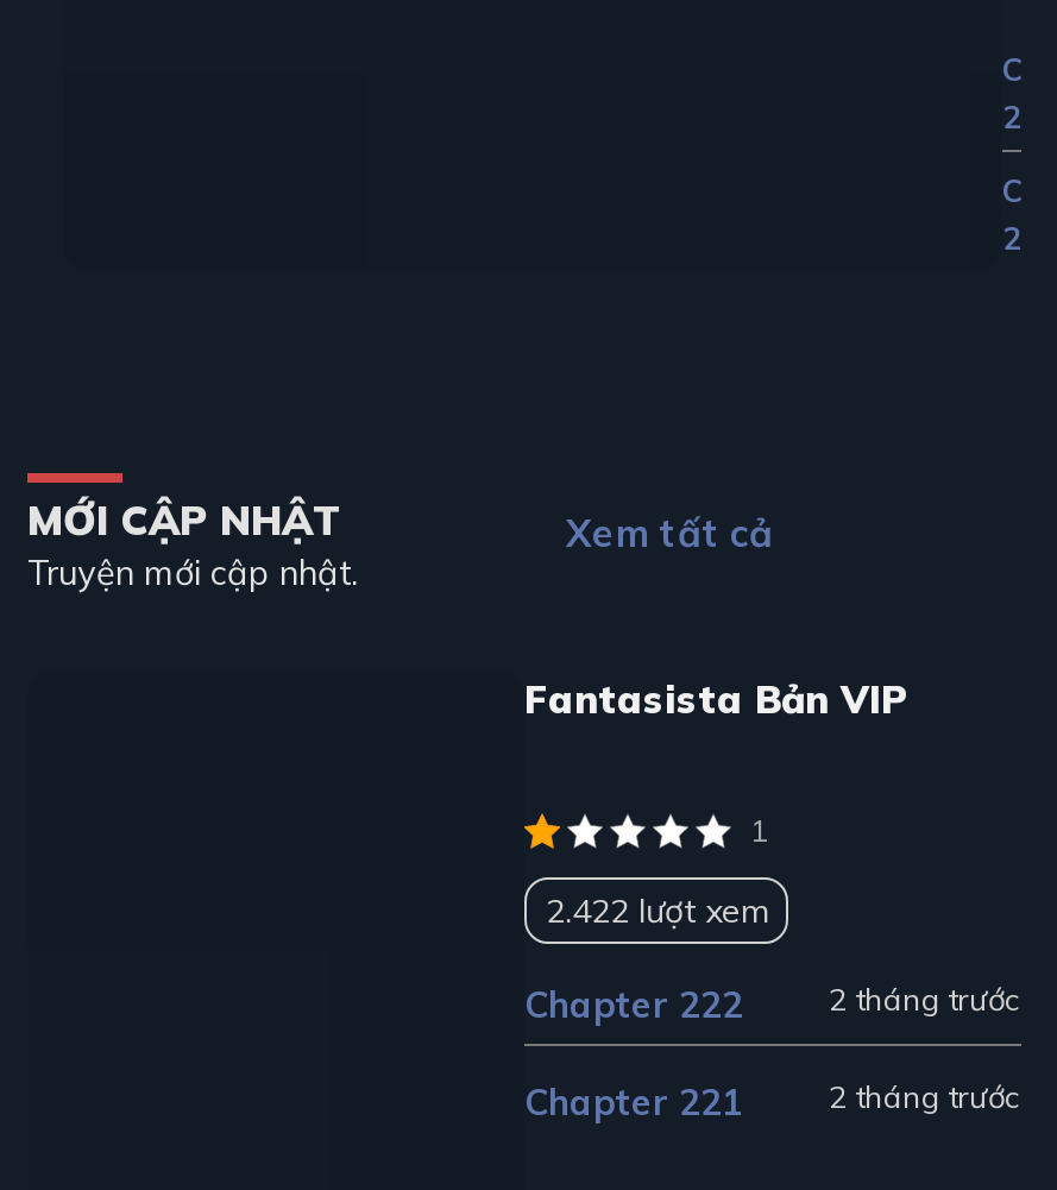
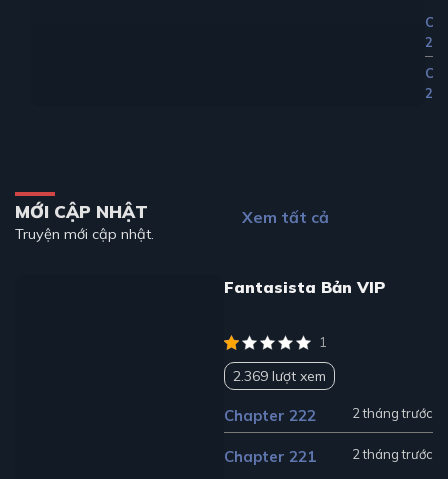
- 2.422 lượt xem
+ 2.369 lượt xem
